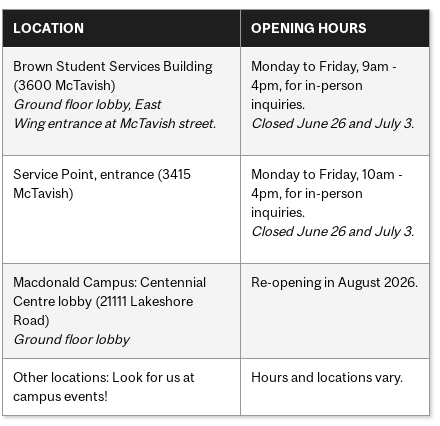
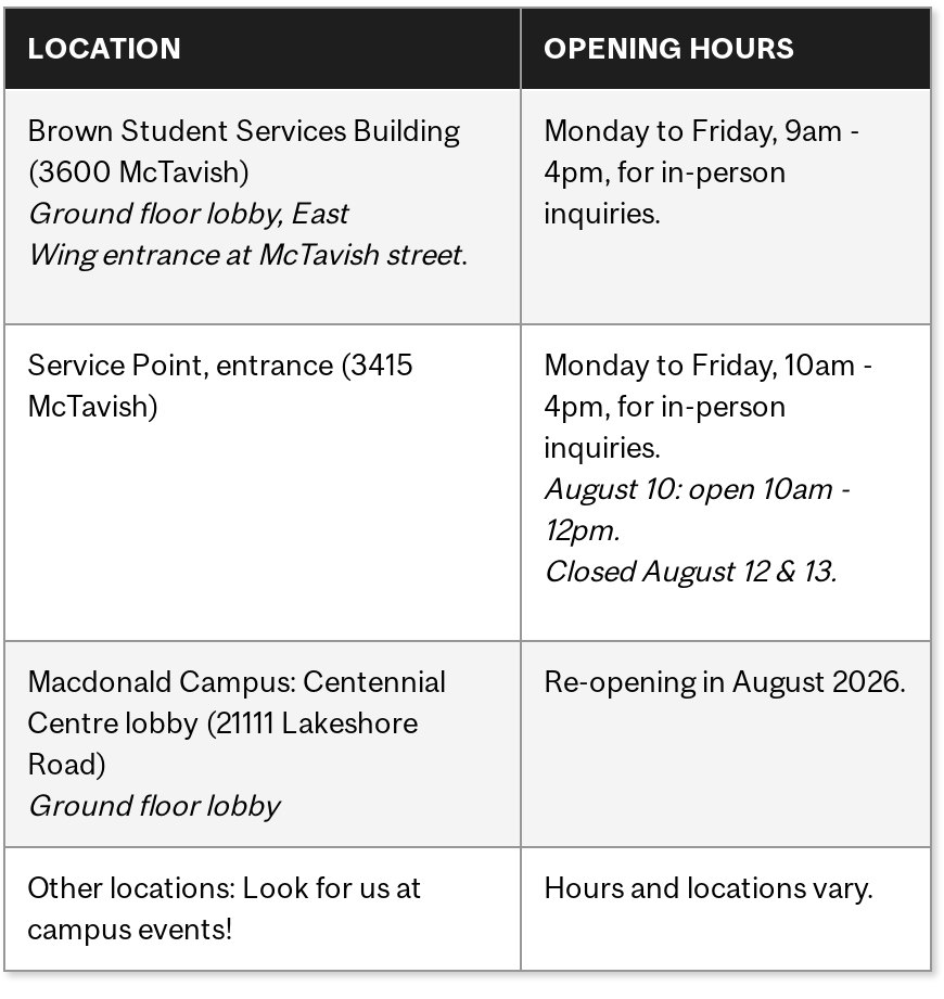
- Closed June 26 and July 3.

- Closed June 26 and July 3.
+ August 10: open 10am -
+ 12pm.
+ Closed August 12 & 13.
